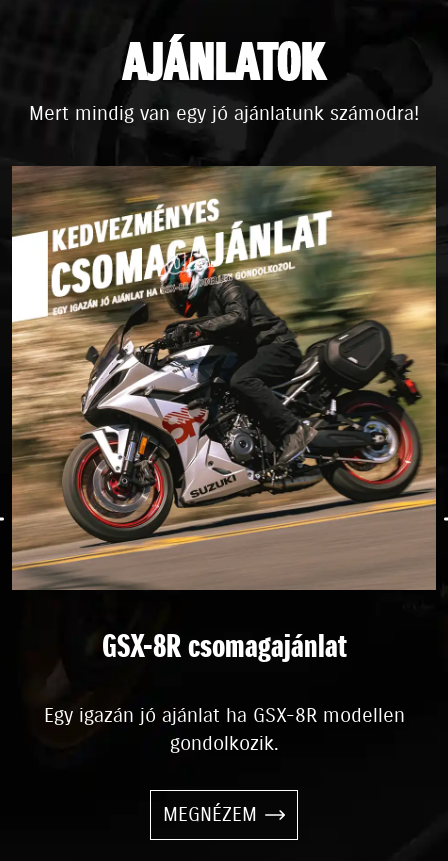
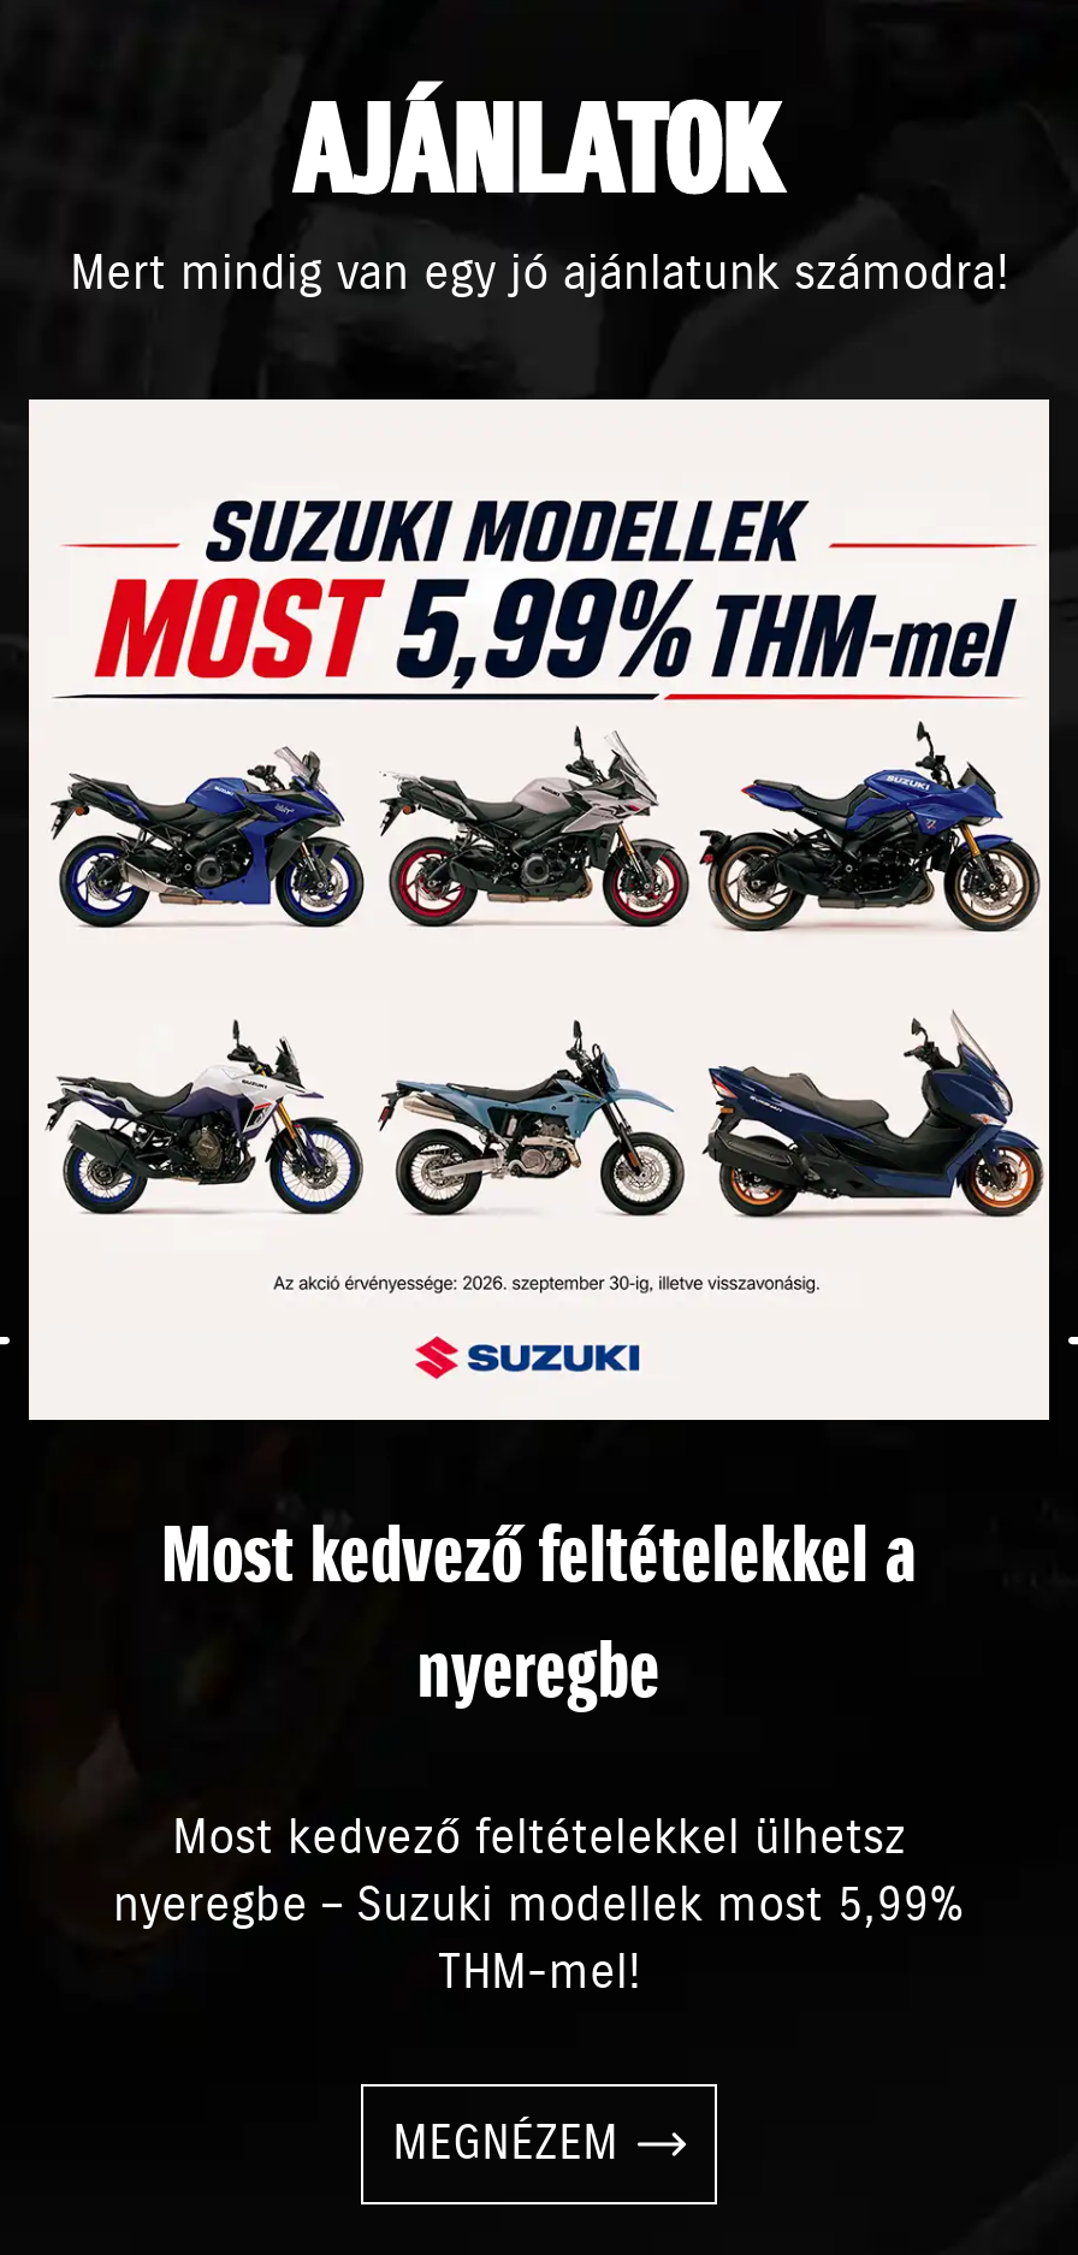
- [image]
- GSX-8R csomagajánlat
+ [image]
+ Most kedvező feltételekkel a
+ nyeregbe

- Egy igazán jó ajánlat ha GSX-8R modellen
- gondolkozik.
+ Most kedvező feltételekkel ülhetsz
+ nyeregbe – Suzuki modellek most 5,99%
+ THM-mel!
